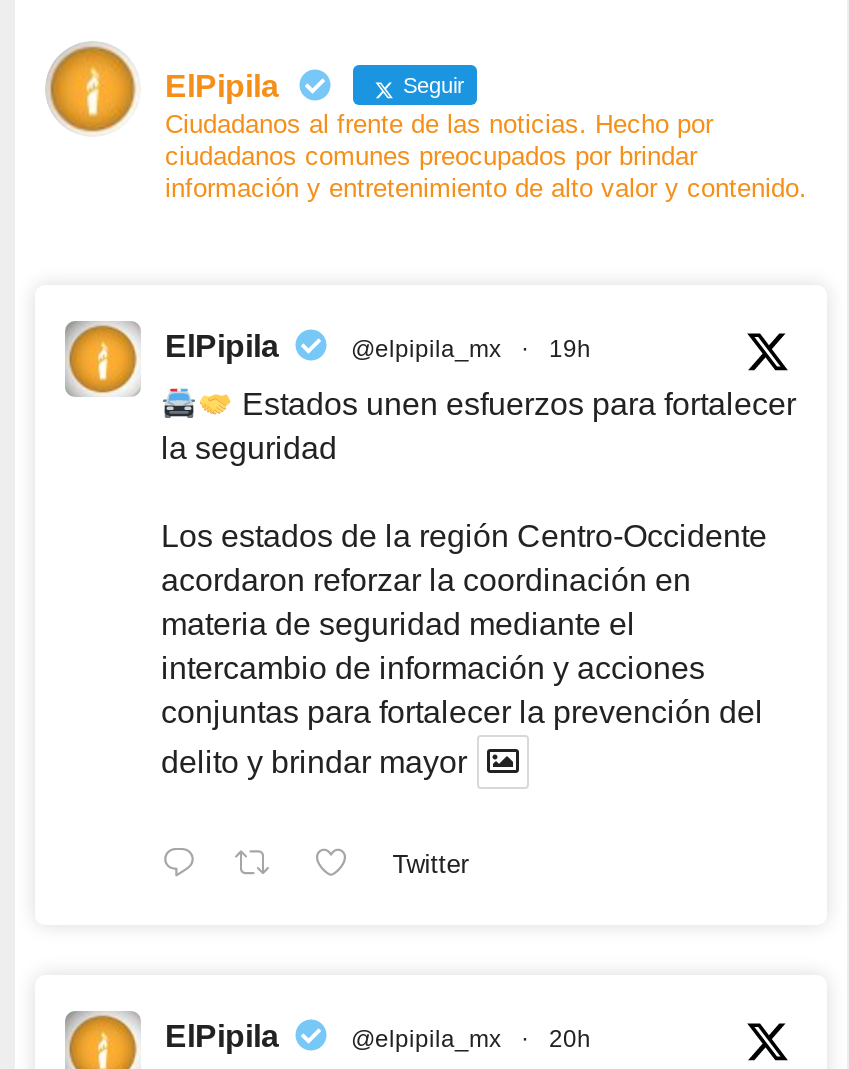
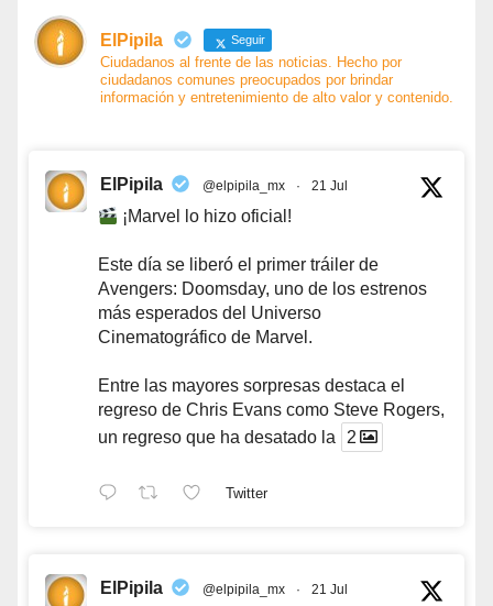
- 19h
- Estados unen esfuerzos para fortalecer
- la seguridad
- Los estados de la región Centro-Occidente
- acordaron reforzar la coordinación en
- materia de seguridad mediante el
- intercambio de información y acciones
- conjuntas para fortalecer la prevención del
- delito y brindar mayor
+ 21 Jul
+ ¡Marvel lo hizo oficial!
+ Este día se liberó el primer tráiler de
+ Avengers: Doomsday, uno de los estrenos
+ más esperados del Universo
+ Cinematográfico de Marvel.
+ Entre las mayores sorpresas destaca el
+ regreso de Chris Evans como Steve Rogers,
+ un regreso que ha desatado la 2

- 20h
+ 21 Jul
